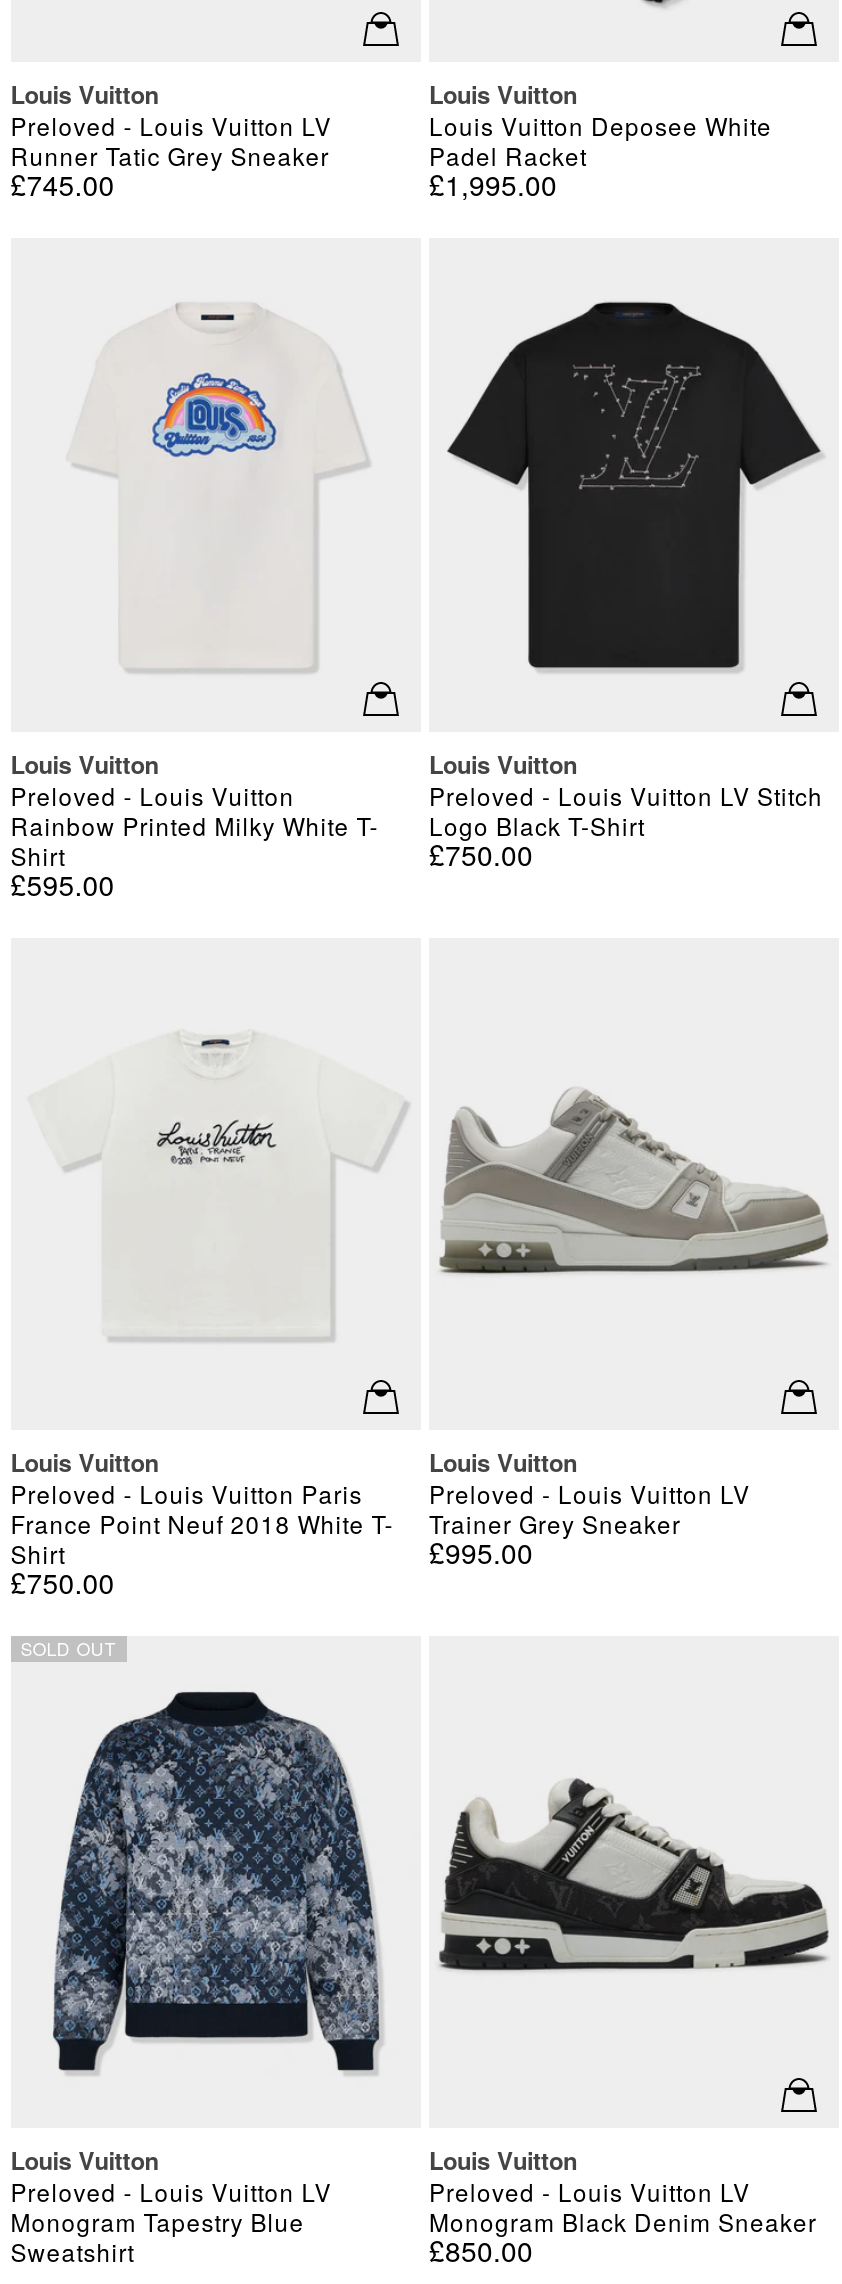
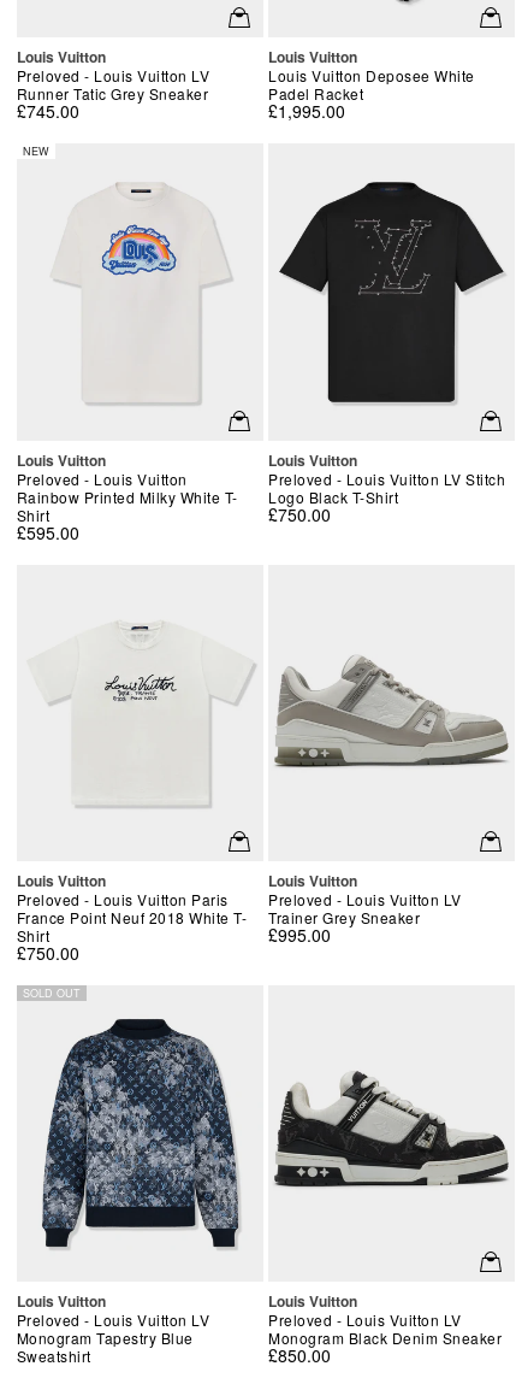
+ NEW
